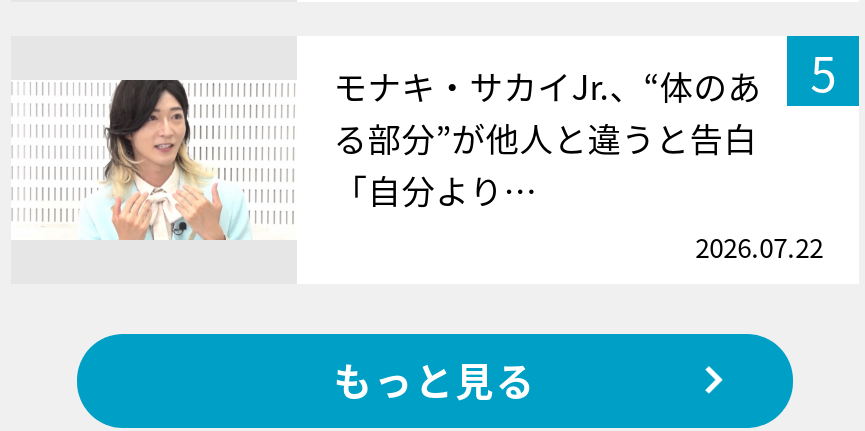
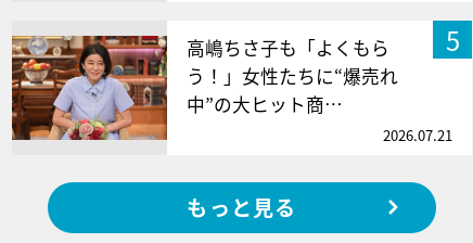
- [image]
- モナキ・サカイJr.、“体のあ
- る部分”が他人と違うと告白
- 「自分より…
- 2026.07.22
+ [image]
+ 高嶋ちさ子も「よくもら
+ う！」女性たちに“爆売れ
+ 中”の大ヒット商…
+ 2026.07.21
